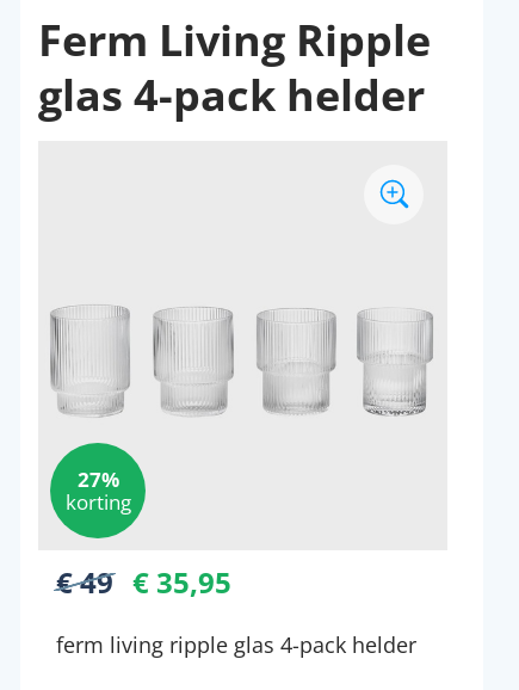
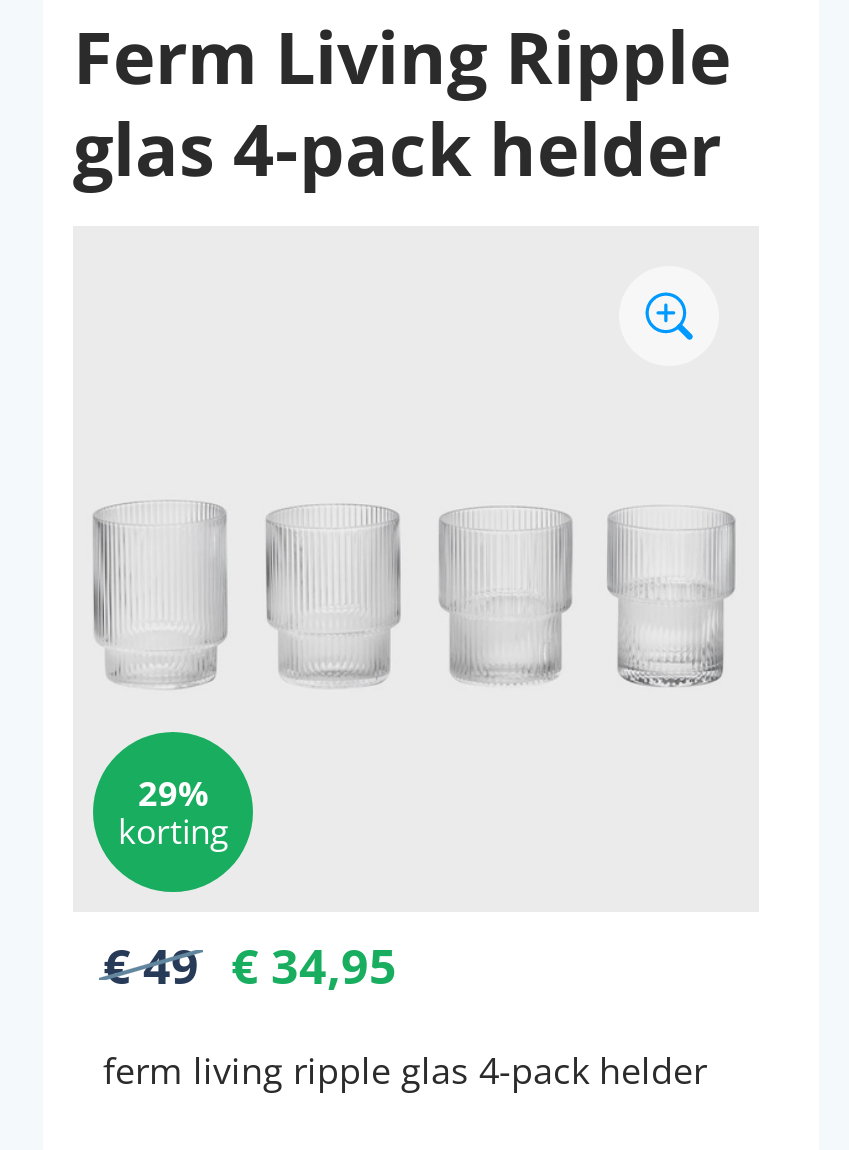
- 27%
+ 29%

- € 49 € 35,95
+ € 49 € 34,95
